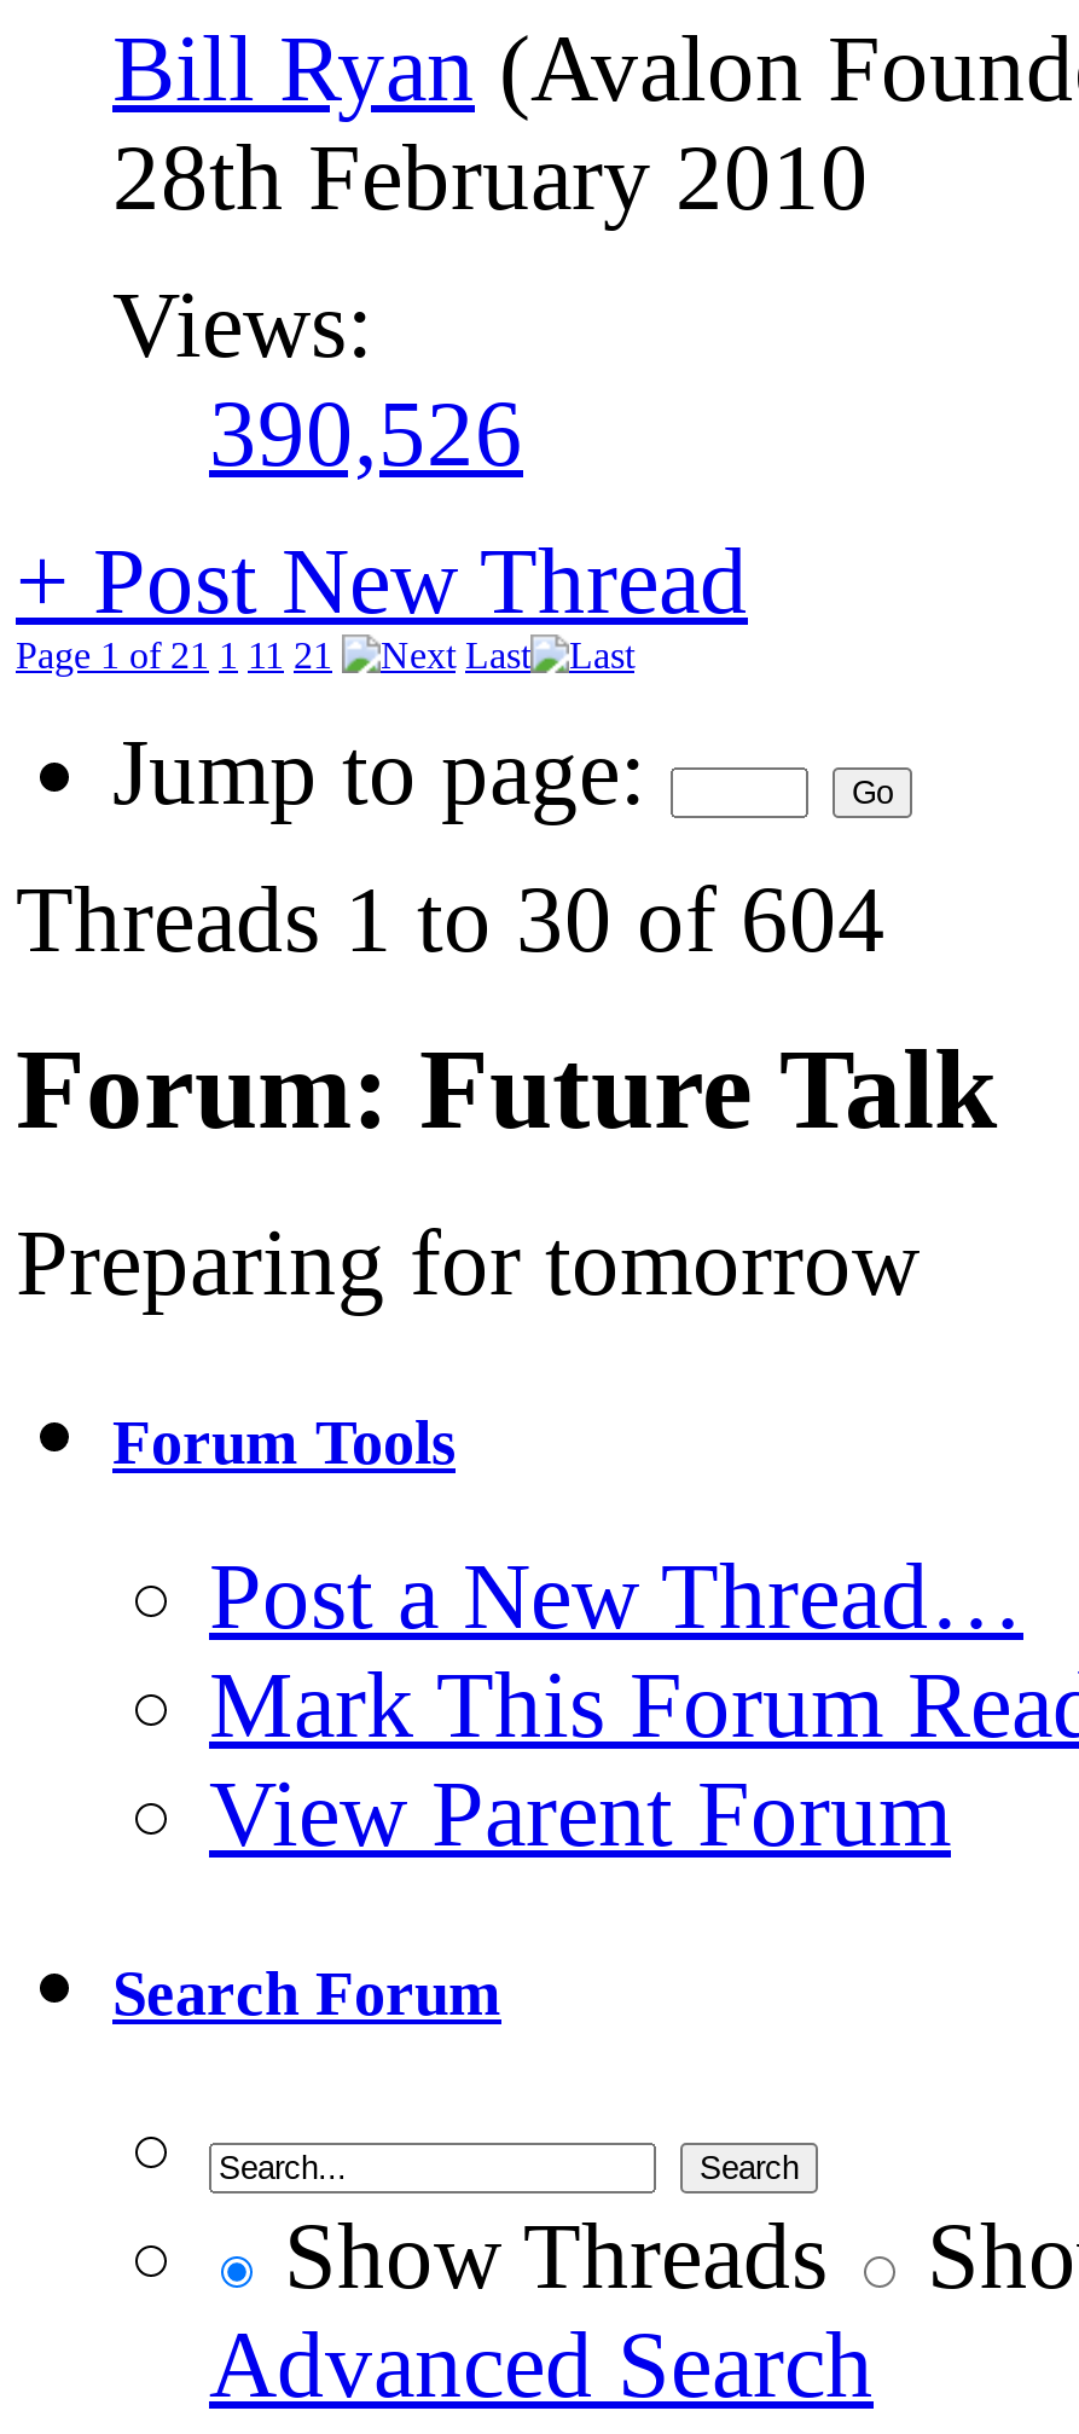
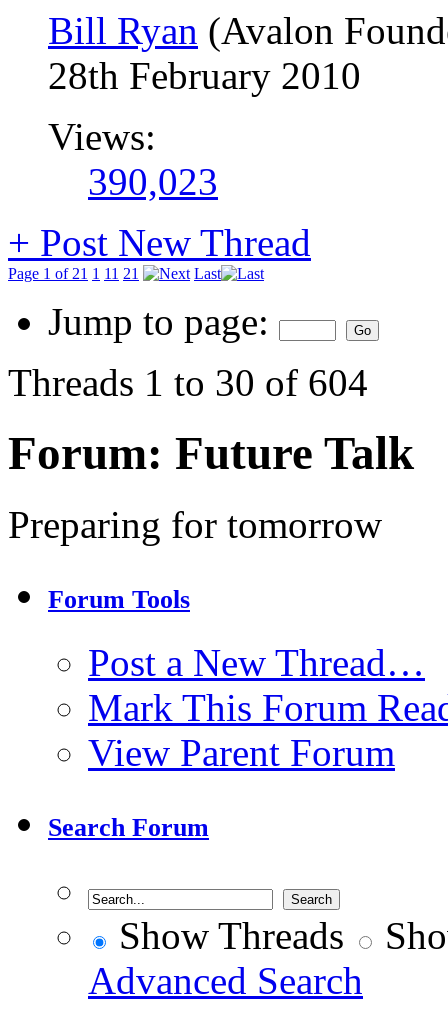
- 390,526
+ 390,023
